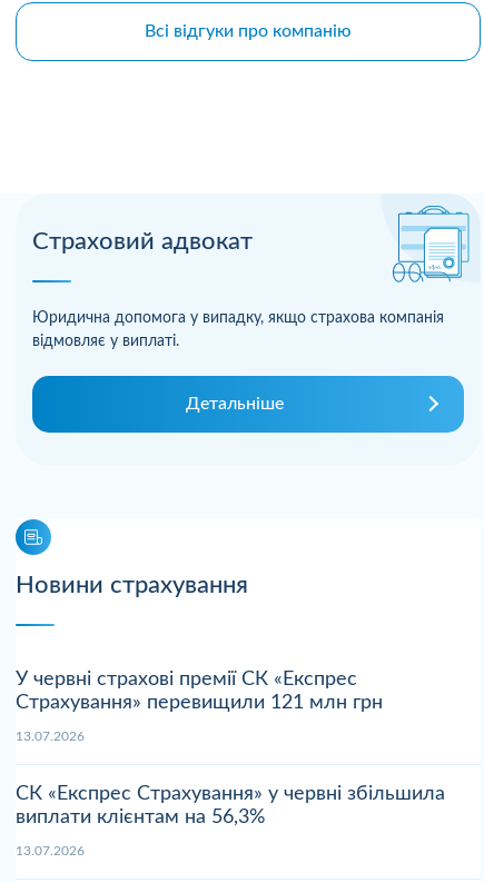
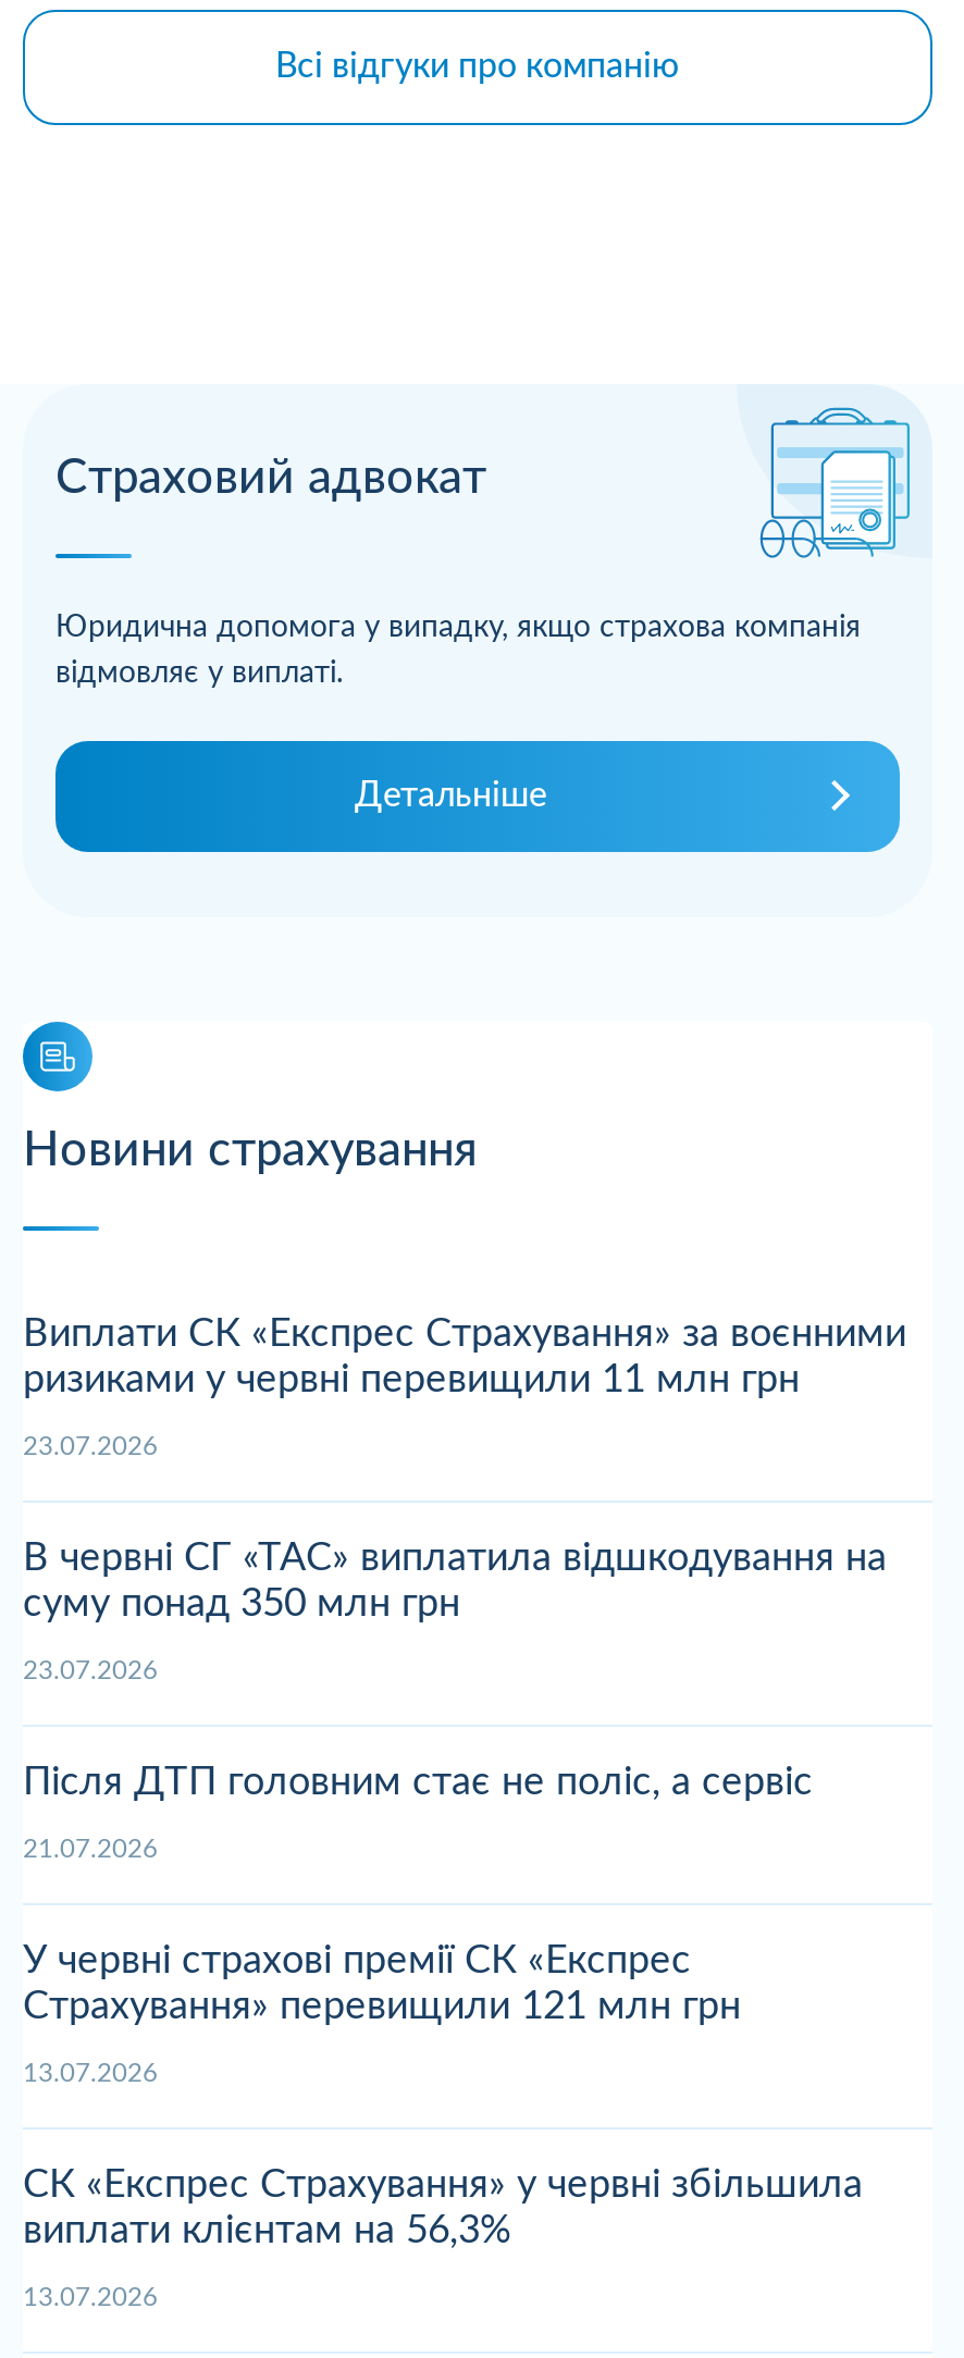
+ Виплати СК «Експрес Страхування» за воєнними
+ ризиками у червні перевищили 11 млн грн
+ 23.07.2026
+ В червні СГ «ТАС» виплатила відшкодування на
+ суму понад 350 млн грн
+ 23.07.2026
+ Після ДТП головним стає не поліс, а сервіс
+ 21.07.2026
